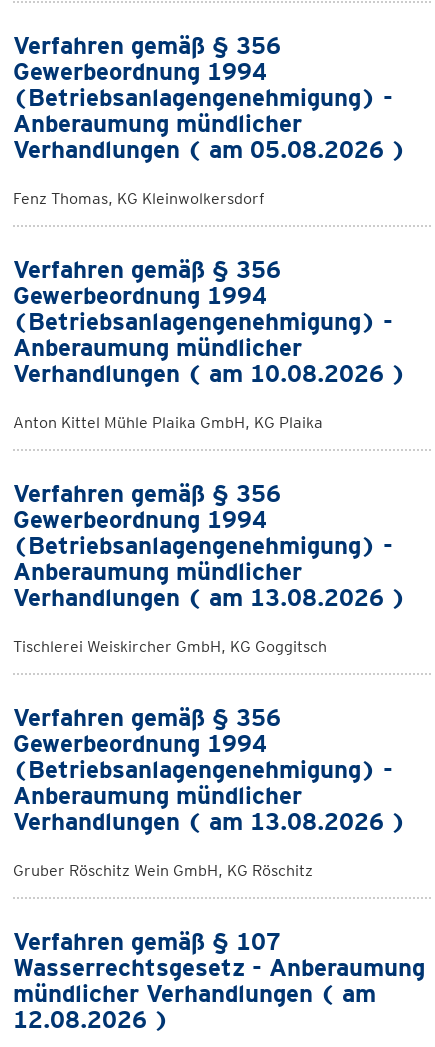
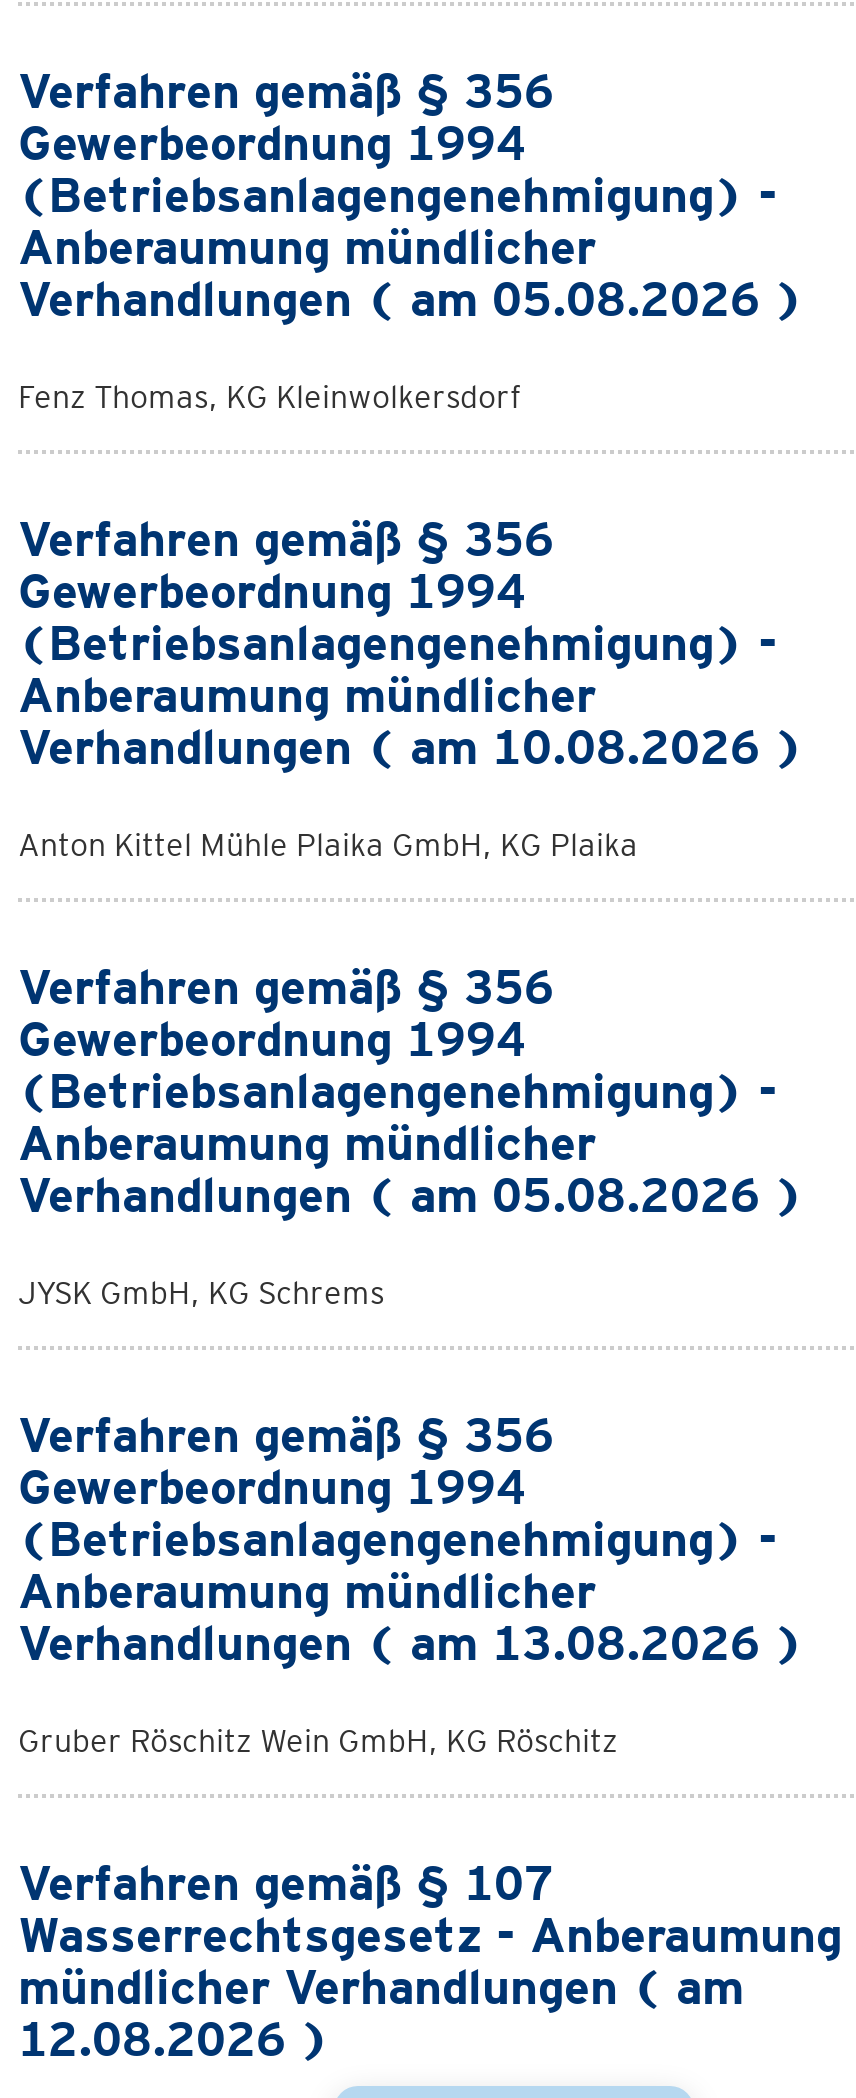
- Verhandlungen ( am 13.08.2026 )
+ Verhandlungen ( am 05.08.2026 )

- Tischlerei Weiskircher GmbH, KG Goggitsch
+ JYSK GmbH, KG Schrems
